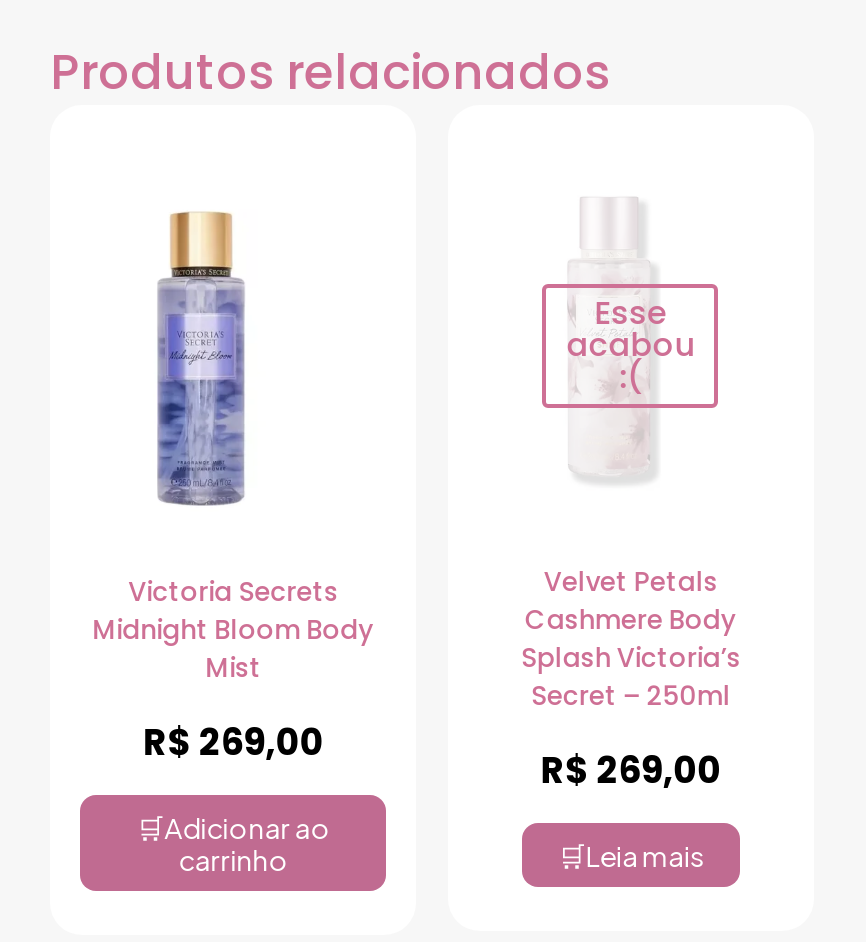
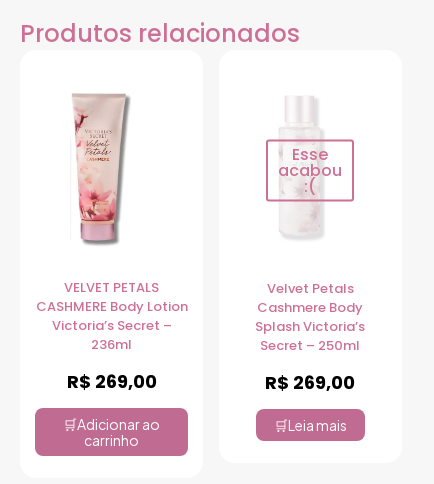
- [image]
- Victoria Secrets
- Midnight Bloom Body
- Mist
+ [image]
+ VELVET PETALS
+ CASHMERE Body Lotion
+ Victoria’s Secret –
+ 236ml
